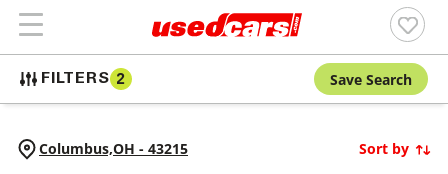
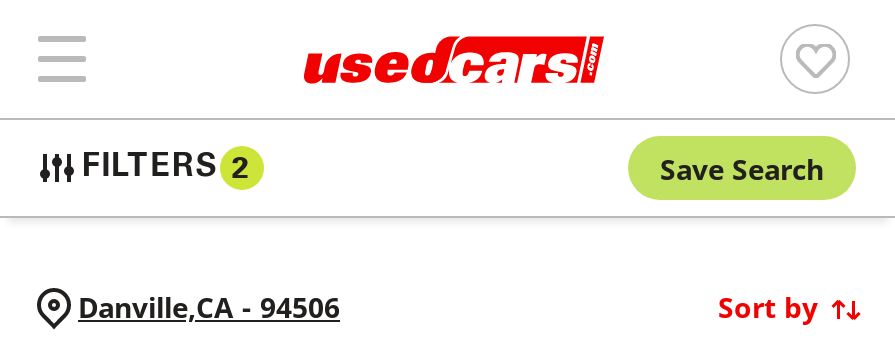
- Columbus,OH - 43215
+ Danville,CA - 94506
